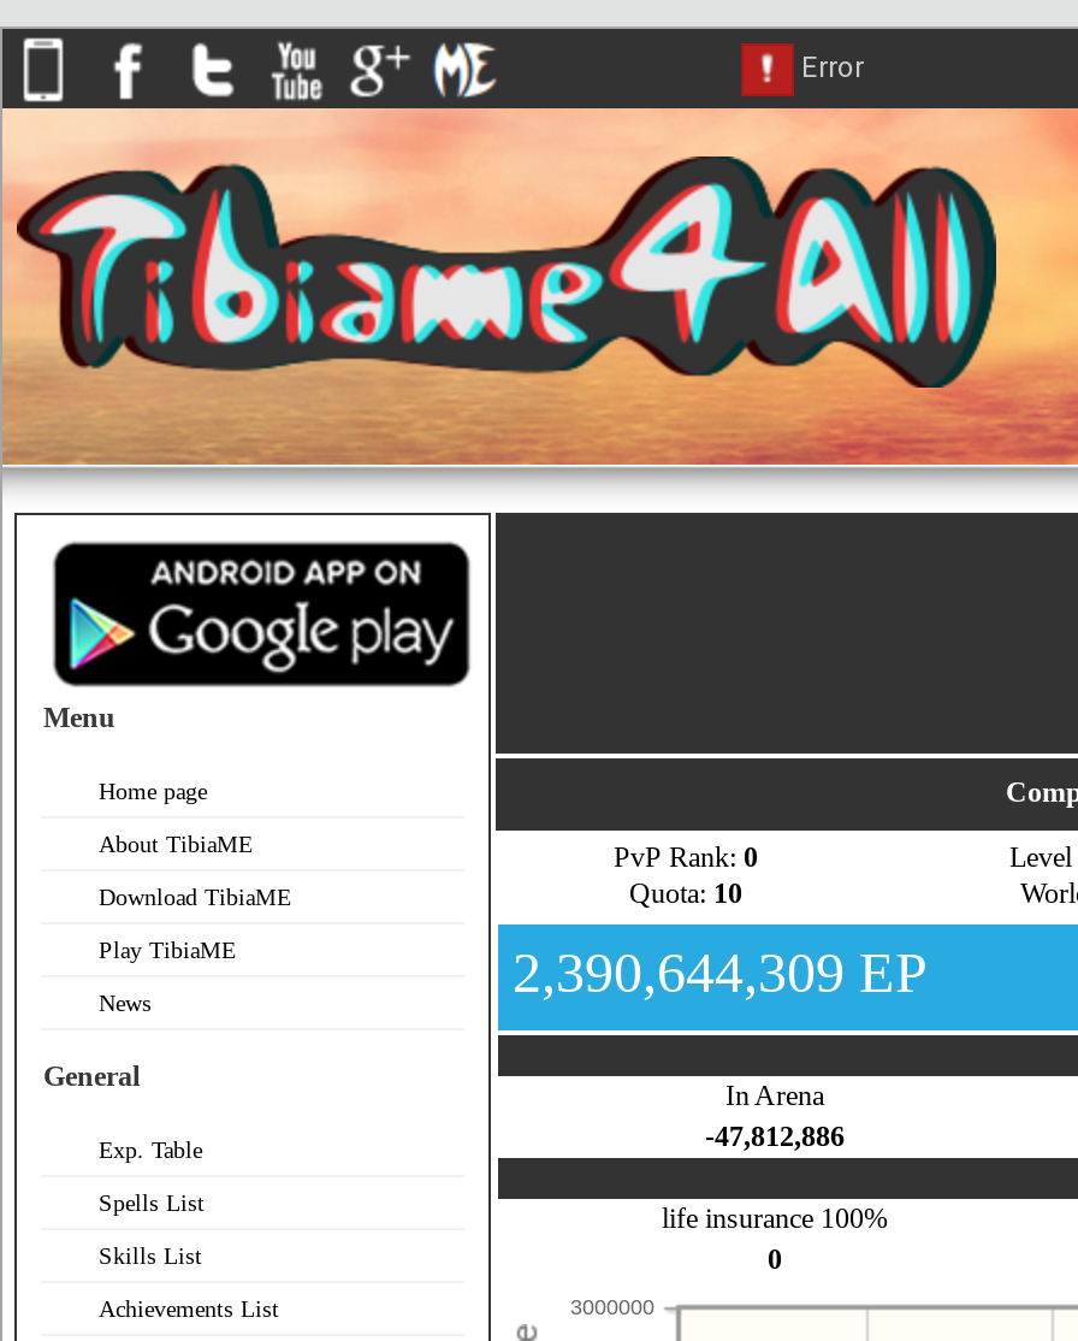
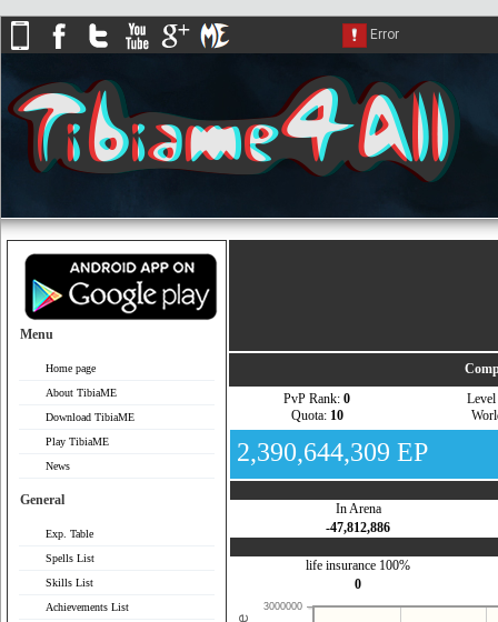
- [image]
+ [image]
